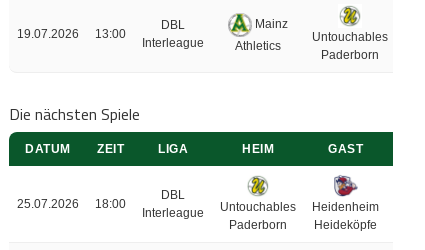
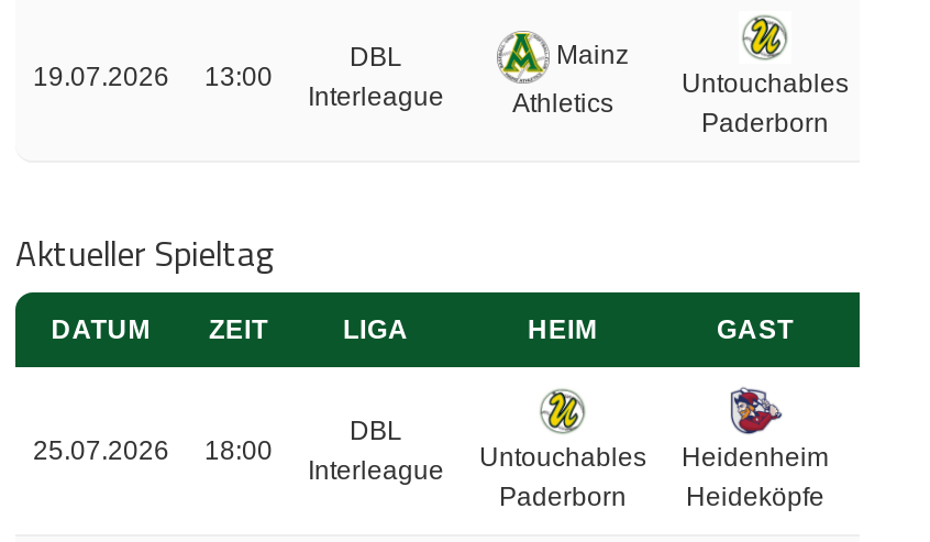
- Die nächsten Spiele
+ Aktueller Spieltag
